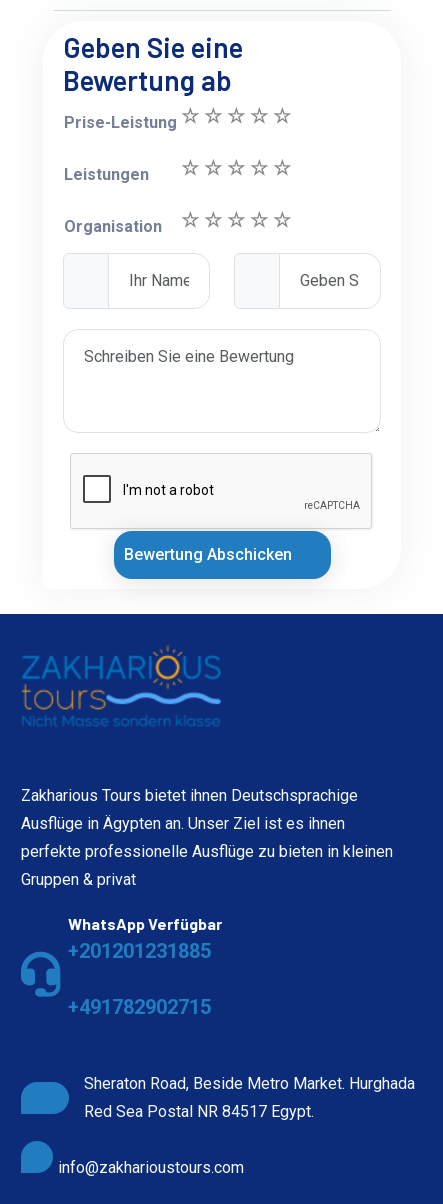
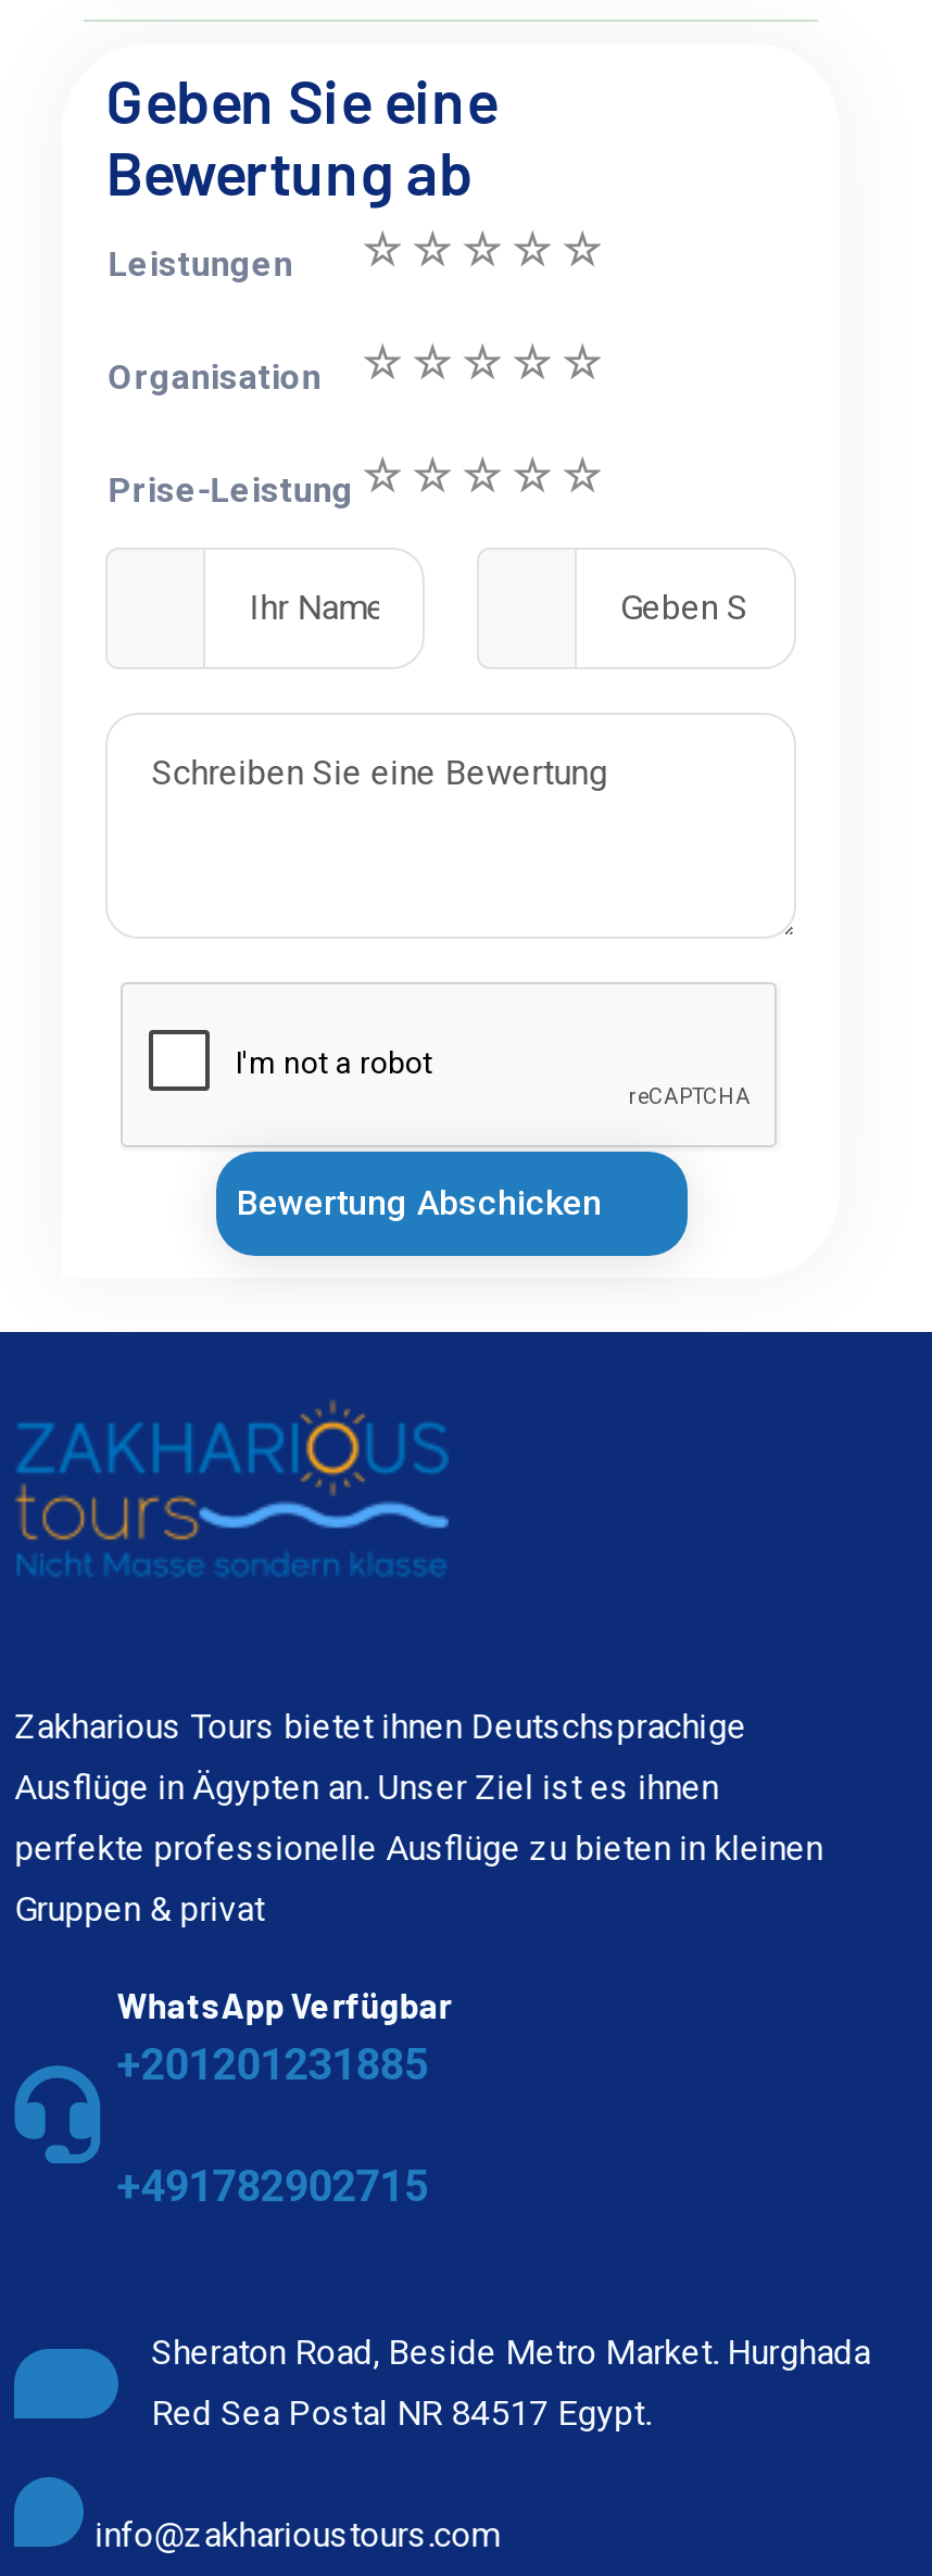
moved down: Prise-Leistung

moved up: Leistungen | Organisation
